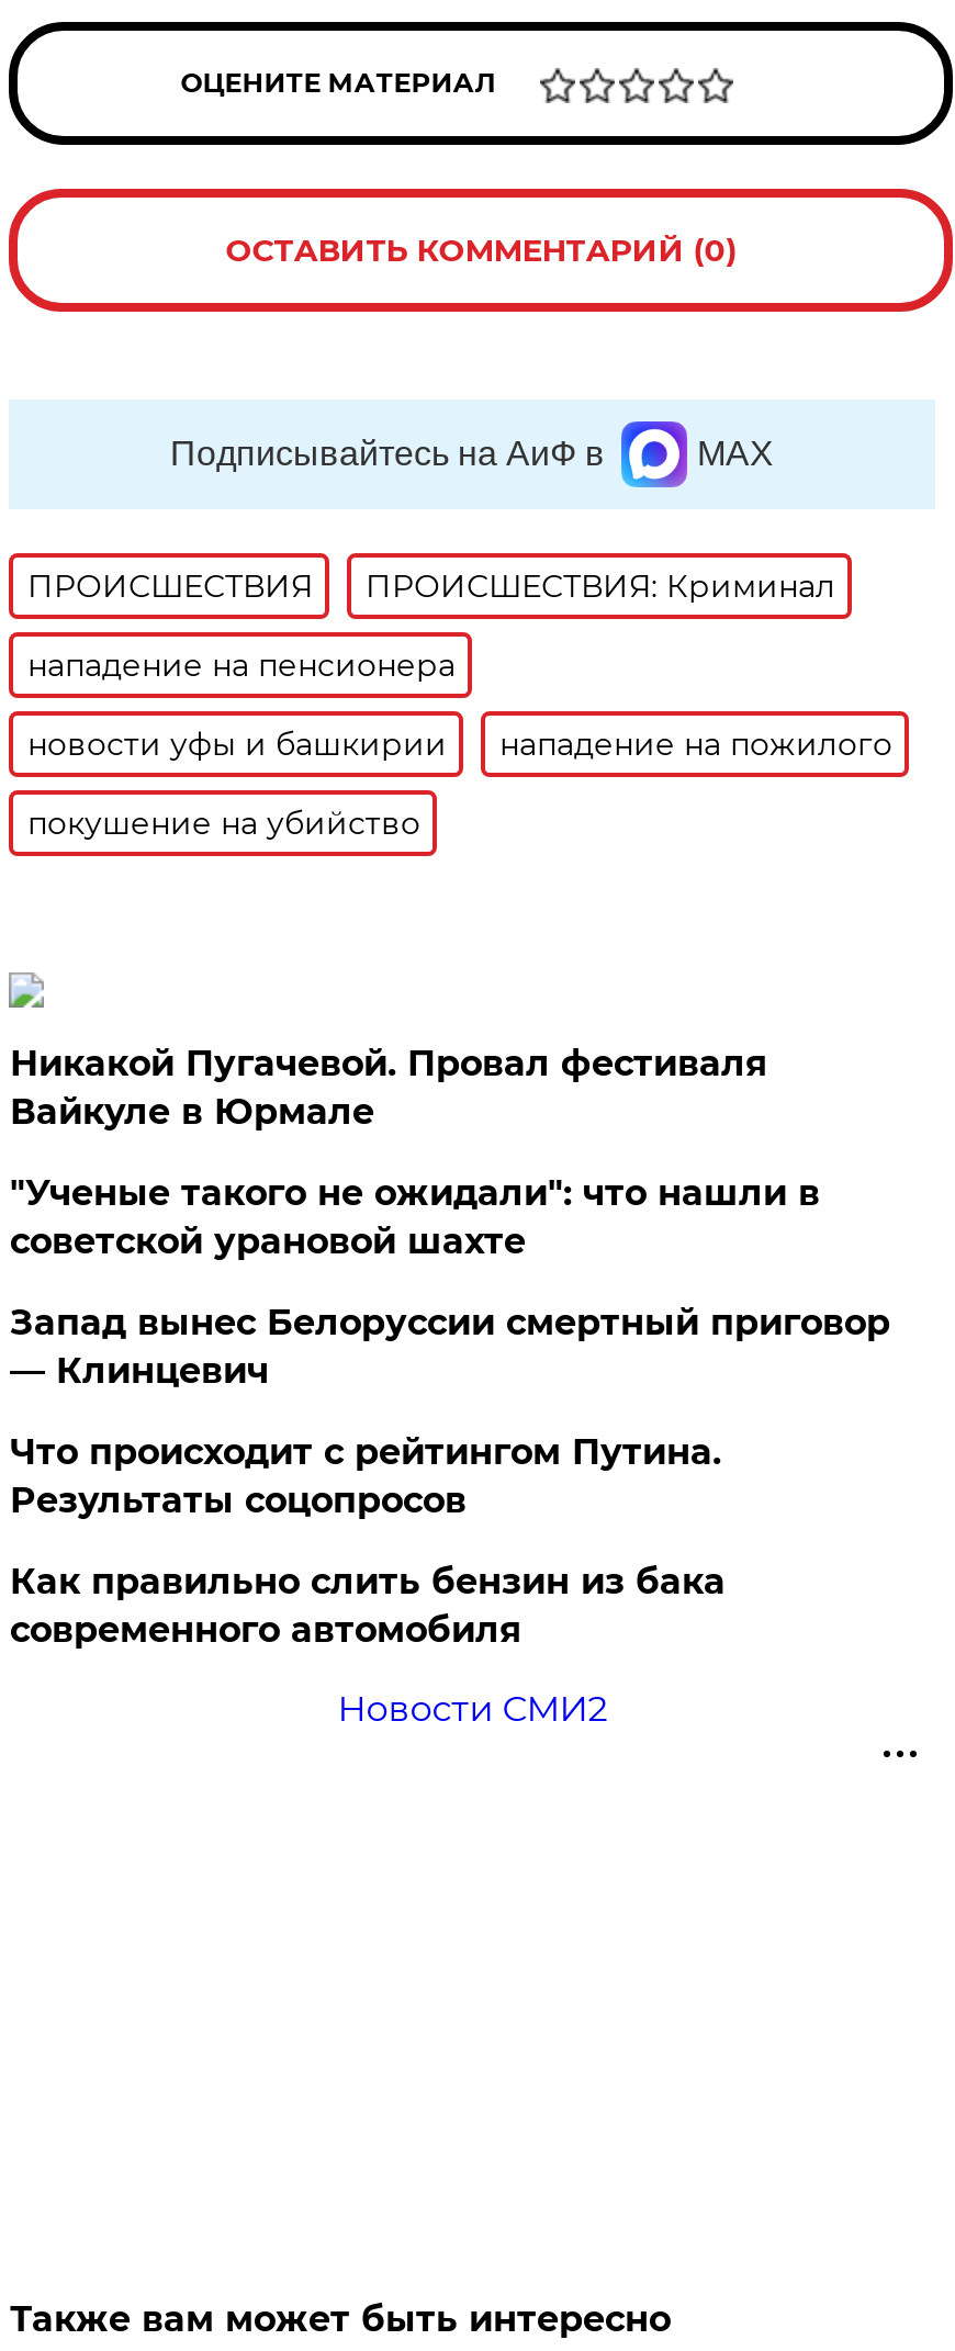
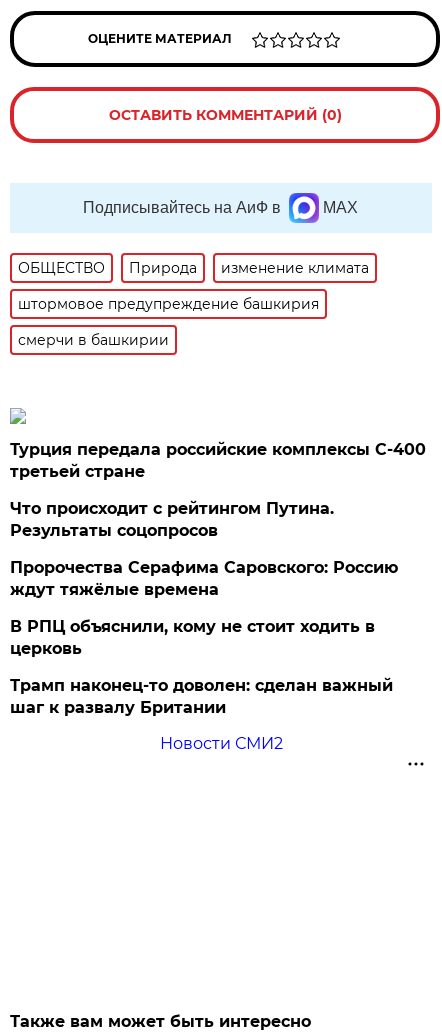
- ПРОИСШЕСТВИЯ
- ПРОИСШЕСТВИЯ: Криминал
- нападение на пенсионера
- новости уфы и башкирии
- нападение на пожилого
- покушение на убийство
+ ОБЩЕСТВО
+ Природа
+ изменение климата
+ штормовое предупреждение башкирия
+ смерчи в башкирии

- Никакой Пугачевой. Провал фестиваля
- Вайкуле в Юрмале
- "Ученые такого не ожидали": что нашли в
- советской урановой шахте
- Запад вынес Белоруссии смертный приговор
- — Клинцевич
+ Турция передала российские комплексы С-400
+ третьей стране

moved up: Что происходит с рейтингом Путина. | Результаты соцопросов

- Как правильно слить бензин из бака
- современного автомобиля
+ Пророчества Серафима Саровского: Россию
+ ждут тяжёлые времена
+ В РПЦ объяснили, кому не стоит ходить в
+ церковь
+ Трамп наконец-то доволен: сделан важный
+ шаг к развалу Британии
